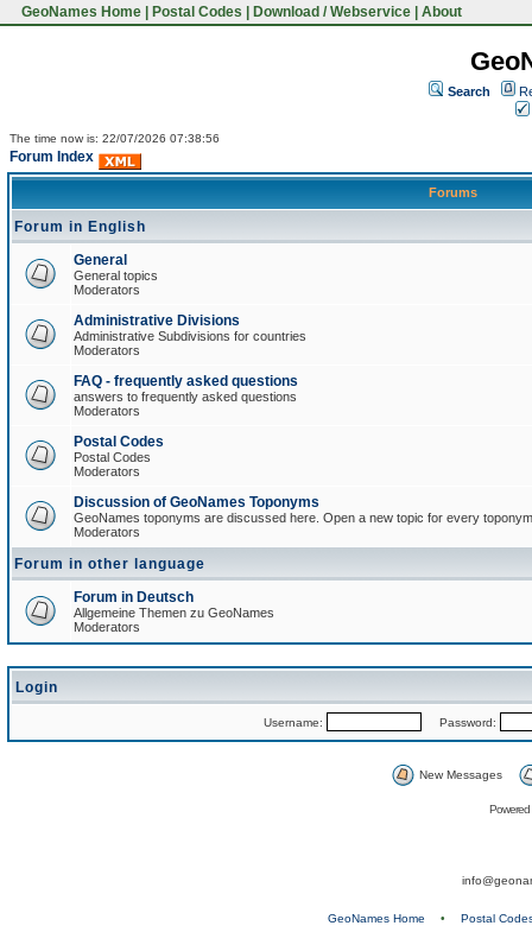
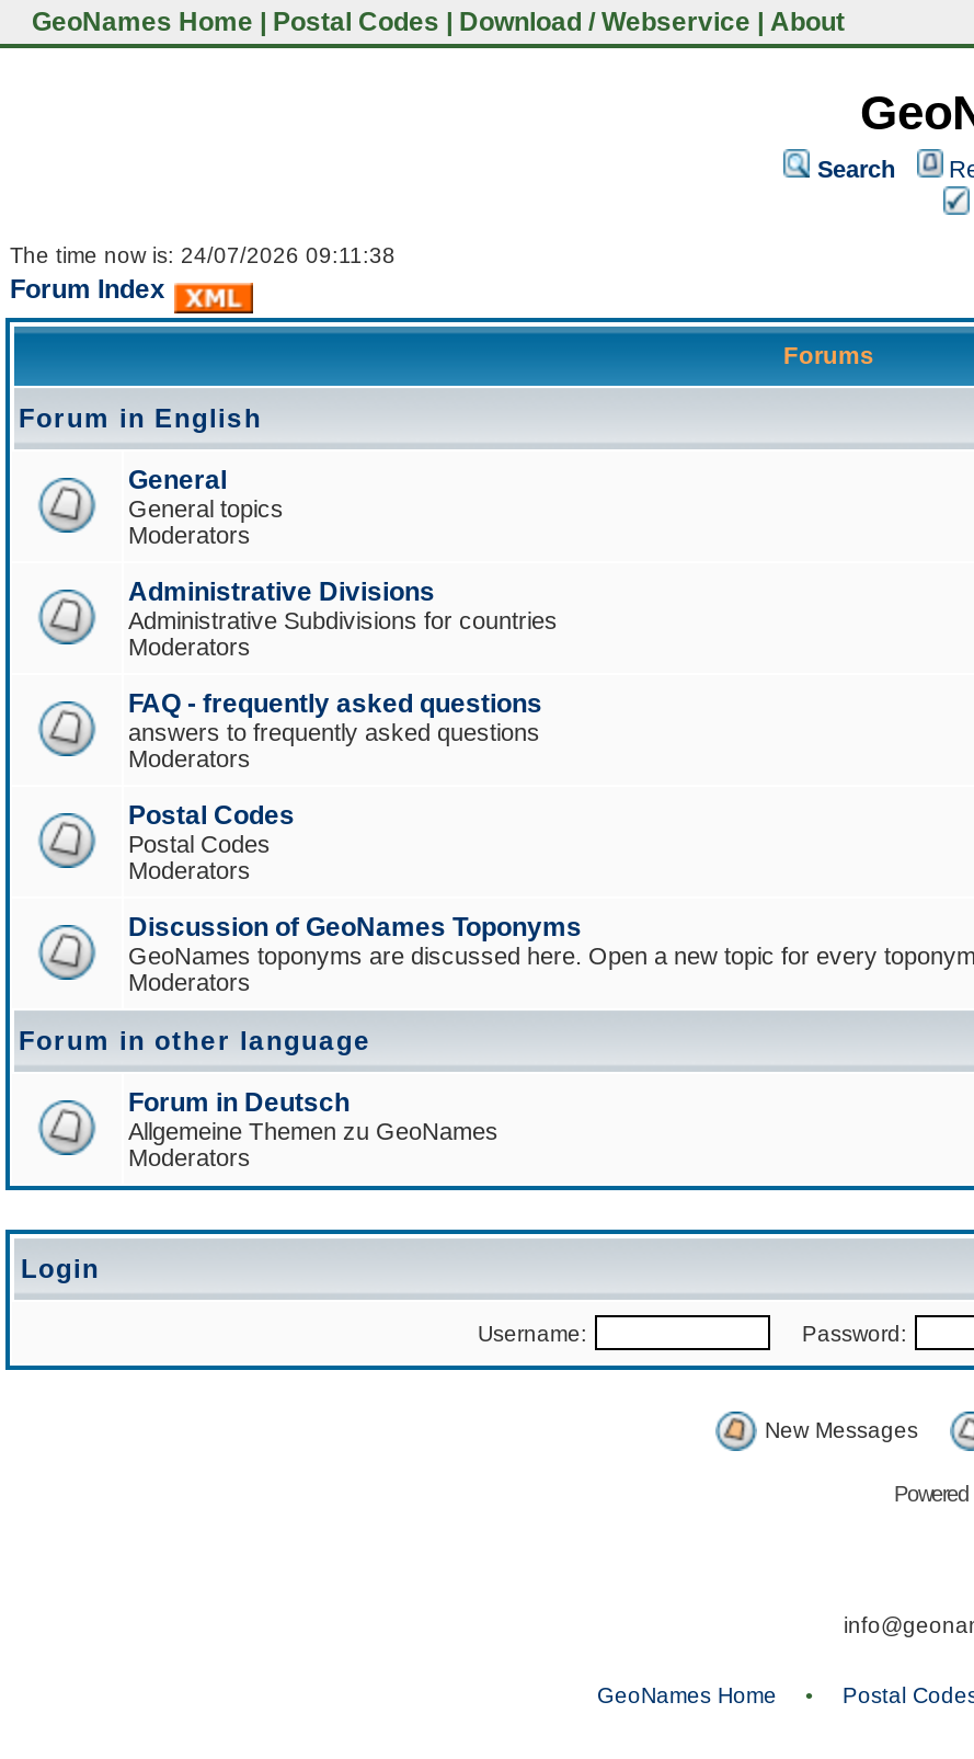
- The time now is: 22/07/2026 07:38:56
+ The time now is: 24/07/2026 09:11:38
